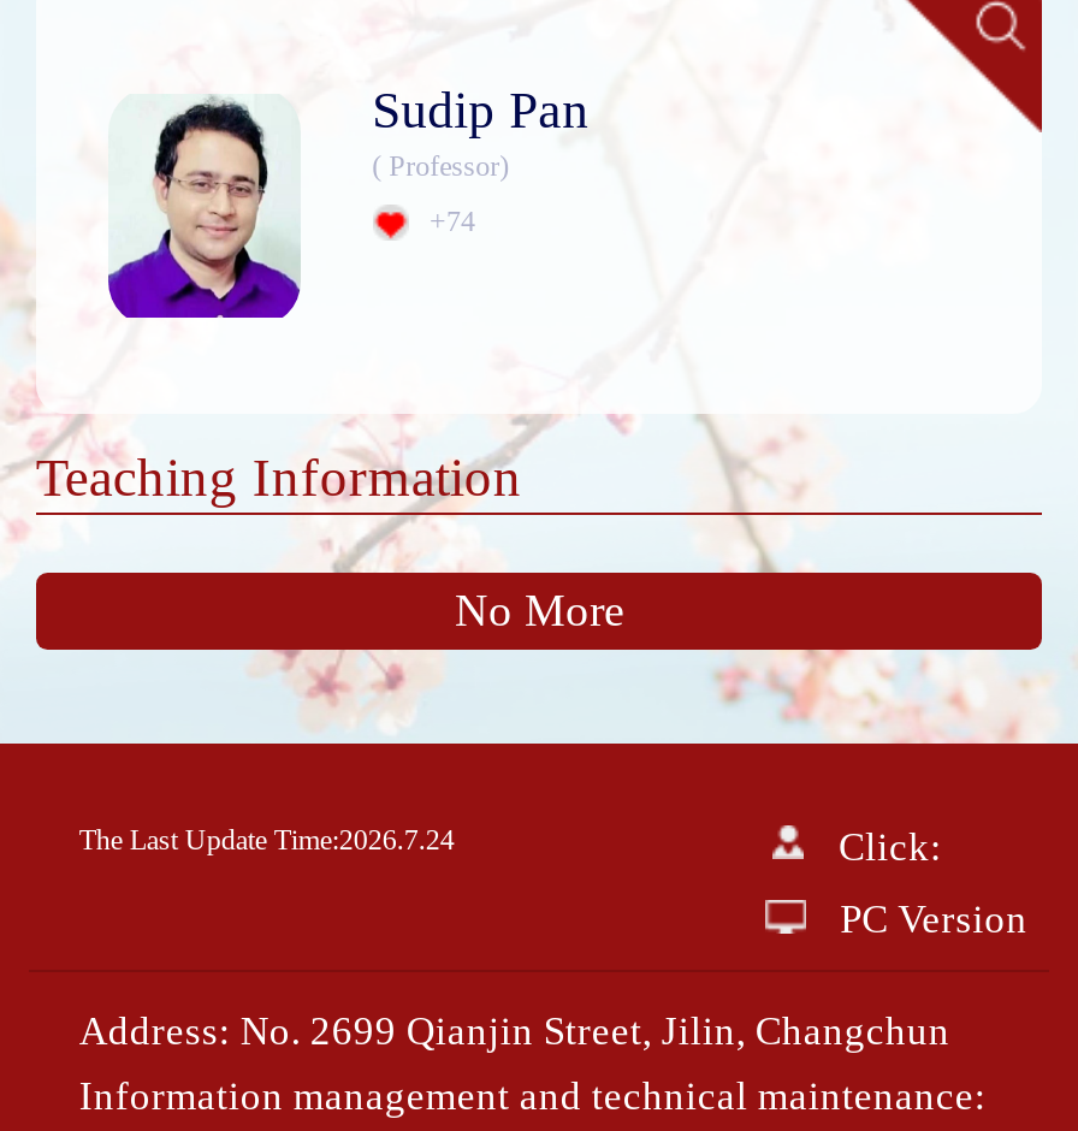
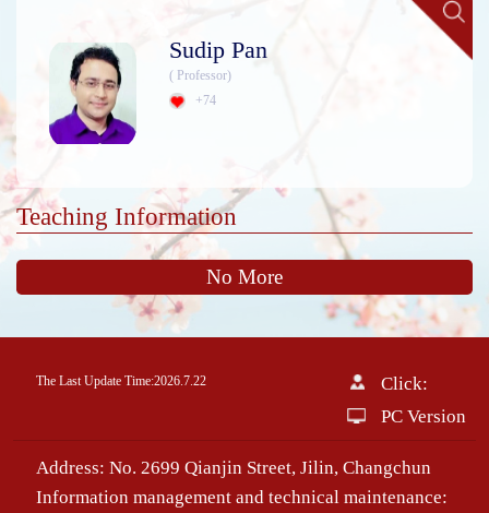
- The Last Update Time:2026.7.24
+ The Last Update Time:2026.7.22
